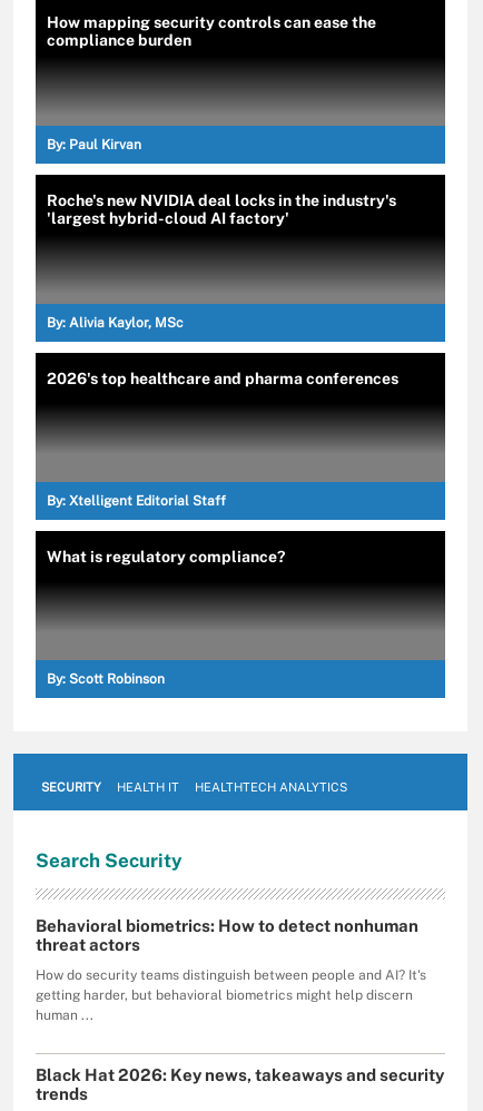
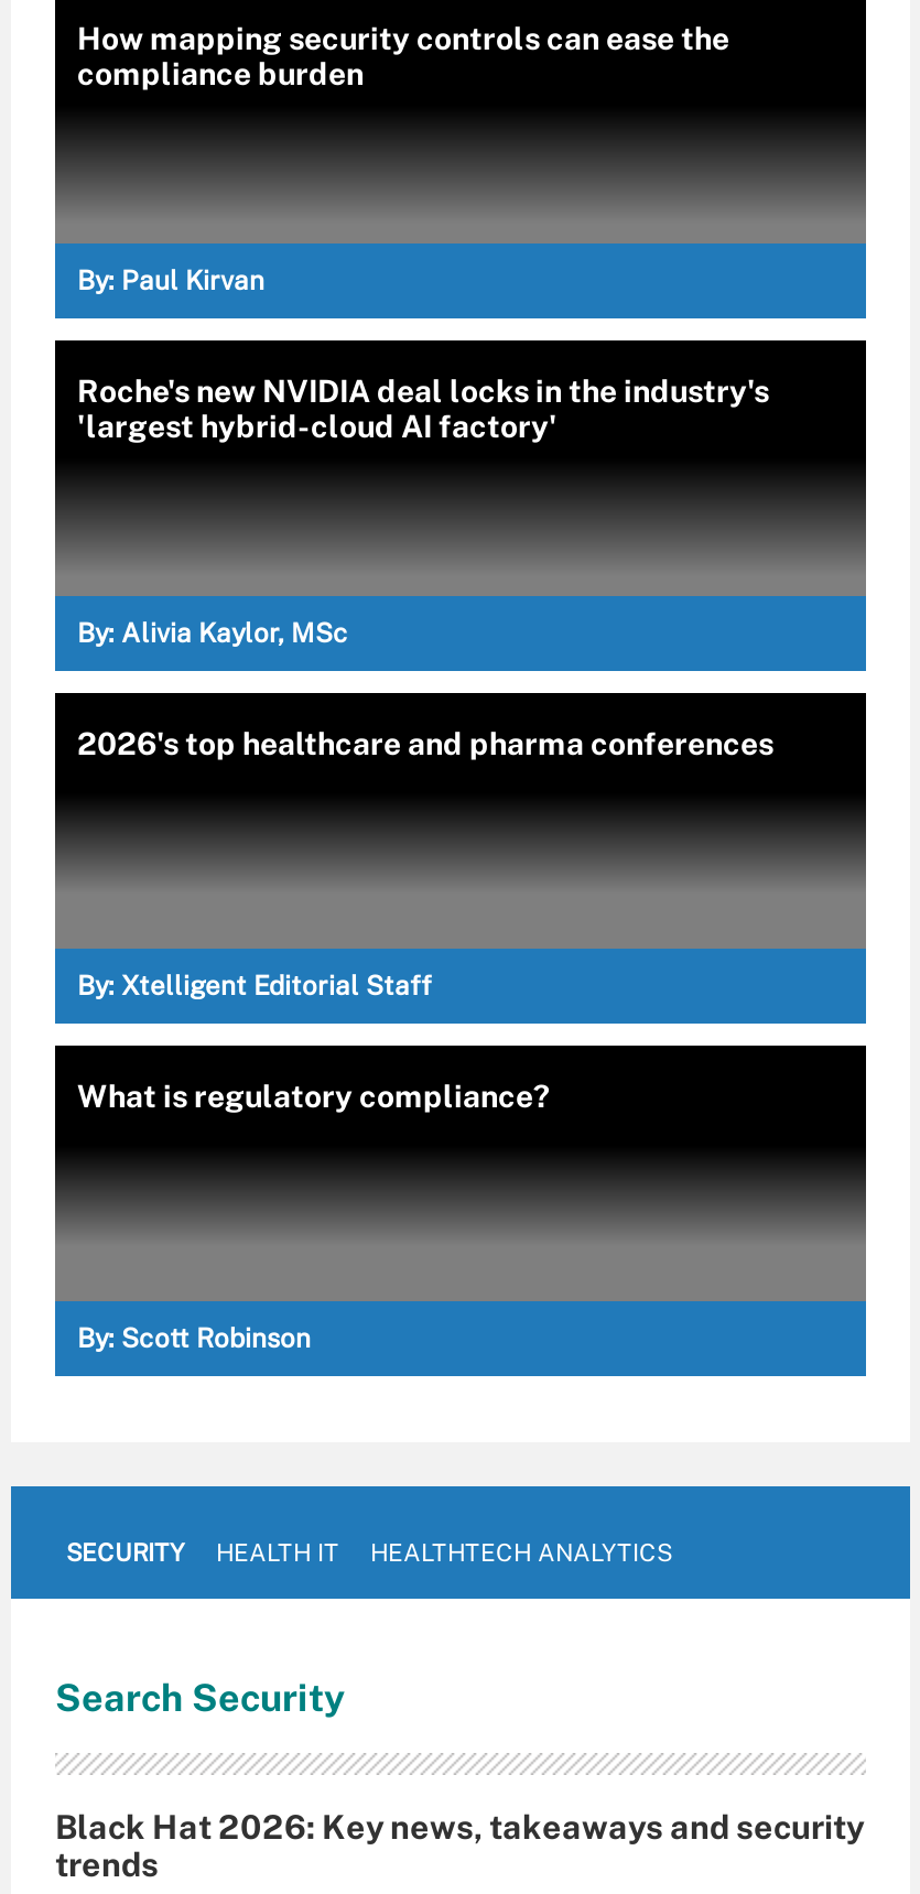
- Behavioral biometrics: How to detect nonhuman
- threat actors
- How do security teams distinguish between people and AI? It's
- getting harder, but behavioral biometrics might help discern
- human ...
